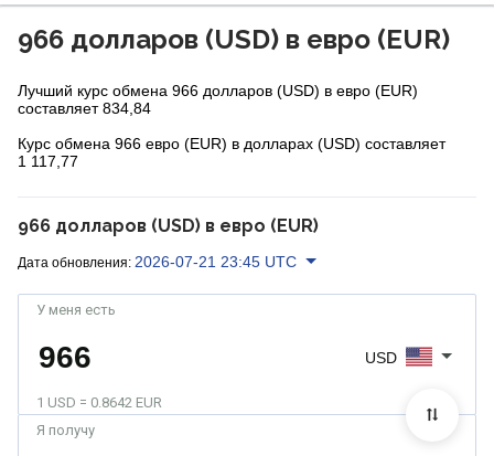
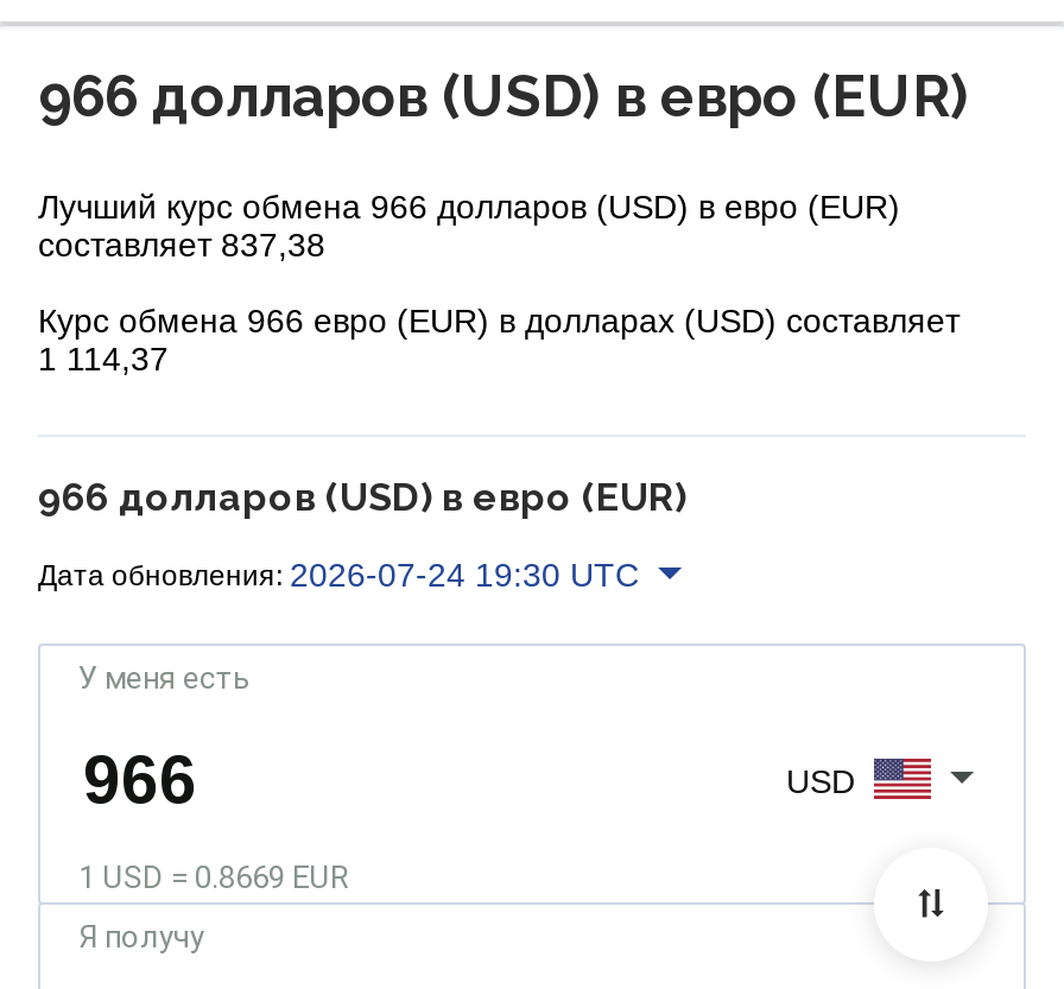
- составляет 834,84
+ составляет 837,38

- 1 117,77
+ 1 114,37

- Дата обновления: 2026-07-21 23:45 UTC
+ Дата обновления: 2026-07-24 19:30 UTC

- 1 USD = 0.8642 EUR
+ 1 USD = 0.8669 EUR
